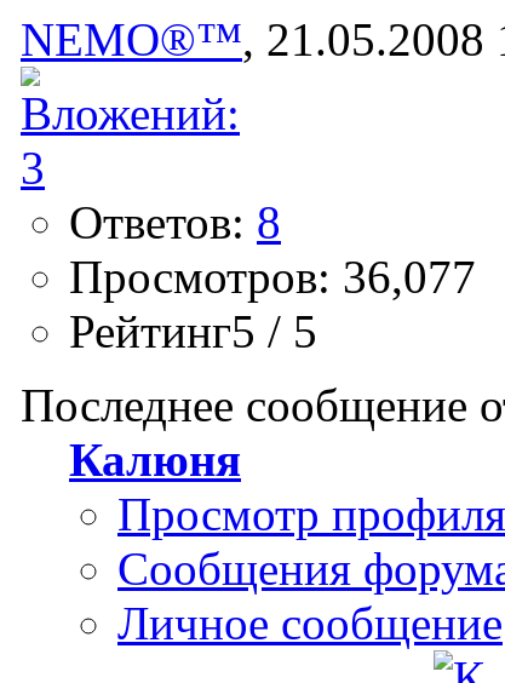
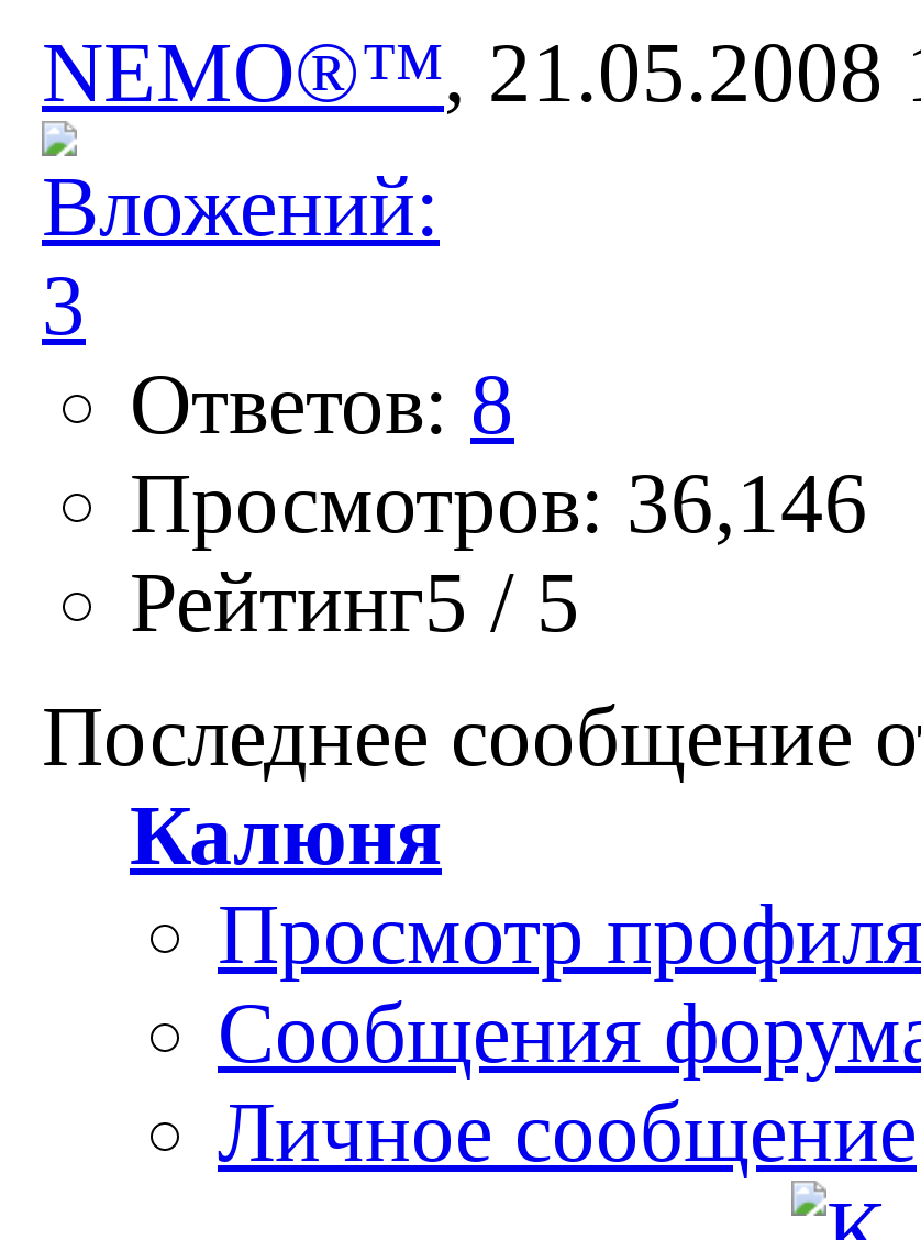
- Просмотров: 36,077
+ Просмотров: 36,146
